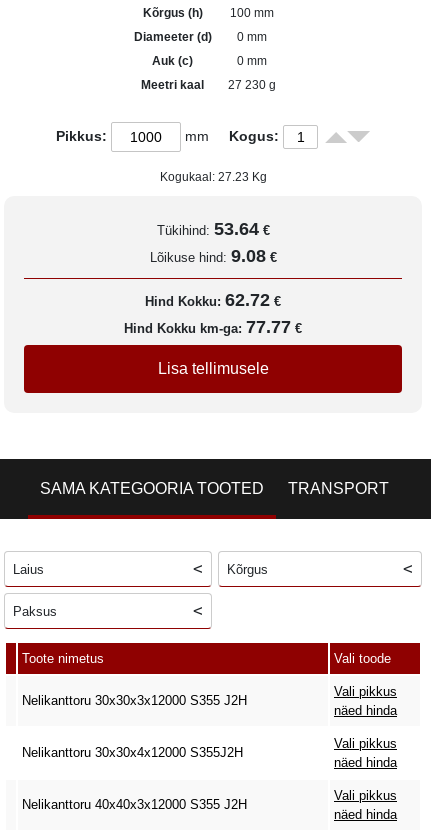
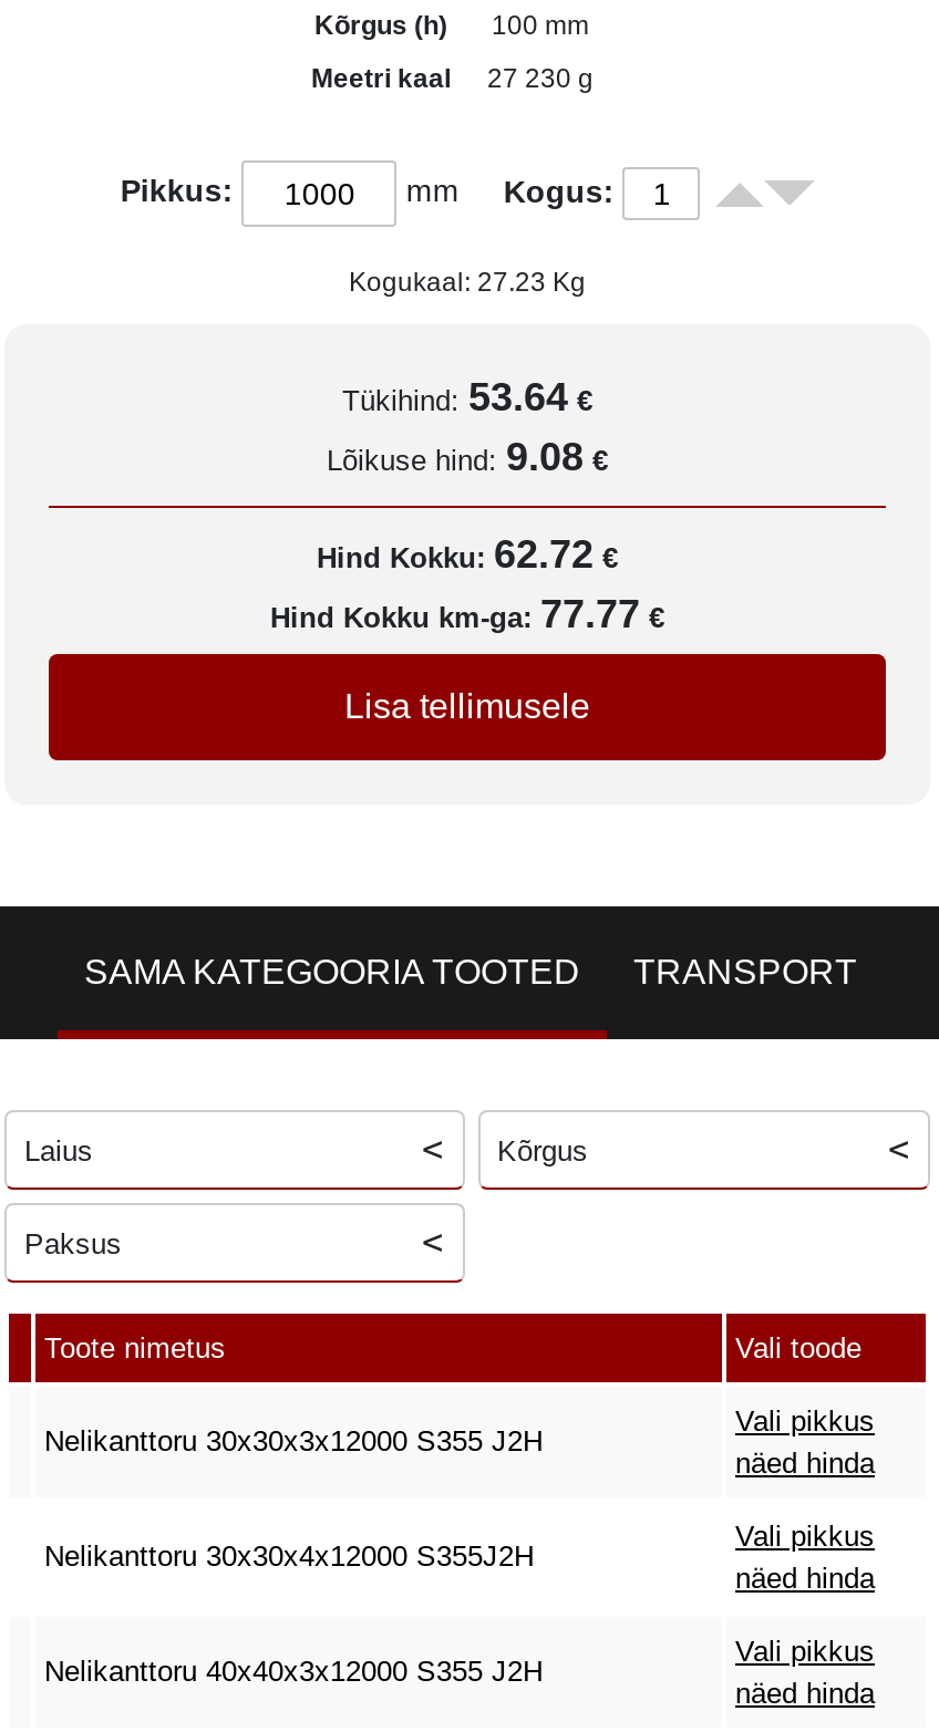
- Diameeter (d)
- 0 mm
- Auk (c)
- 0 mm
